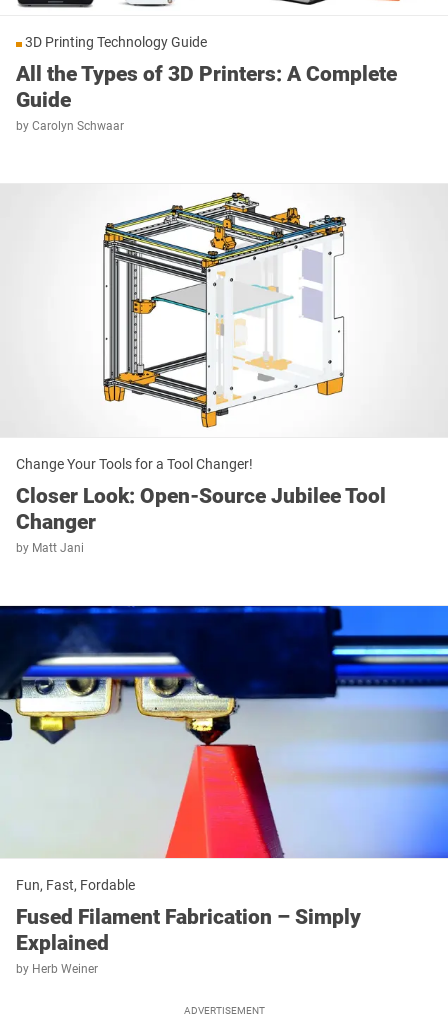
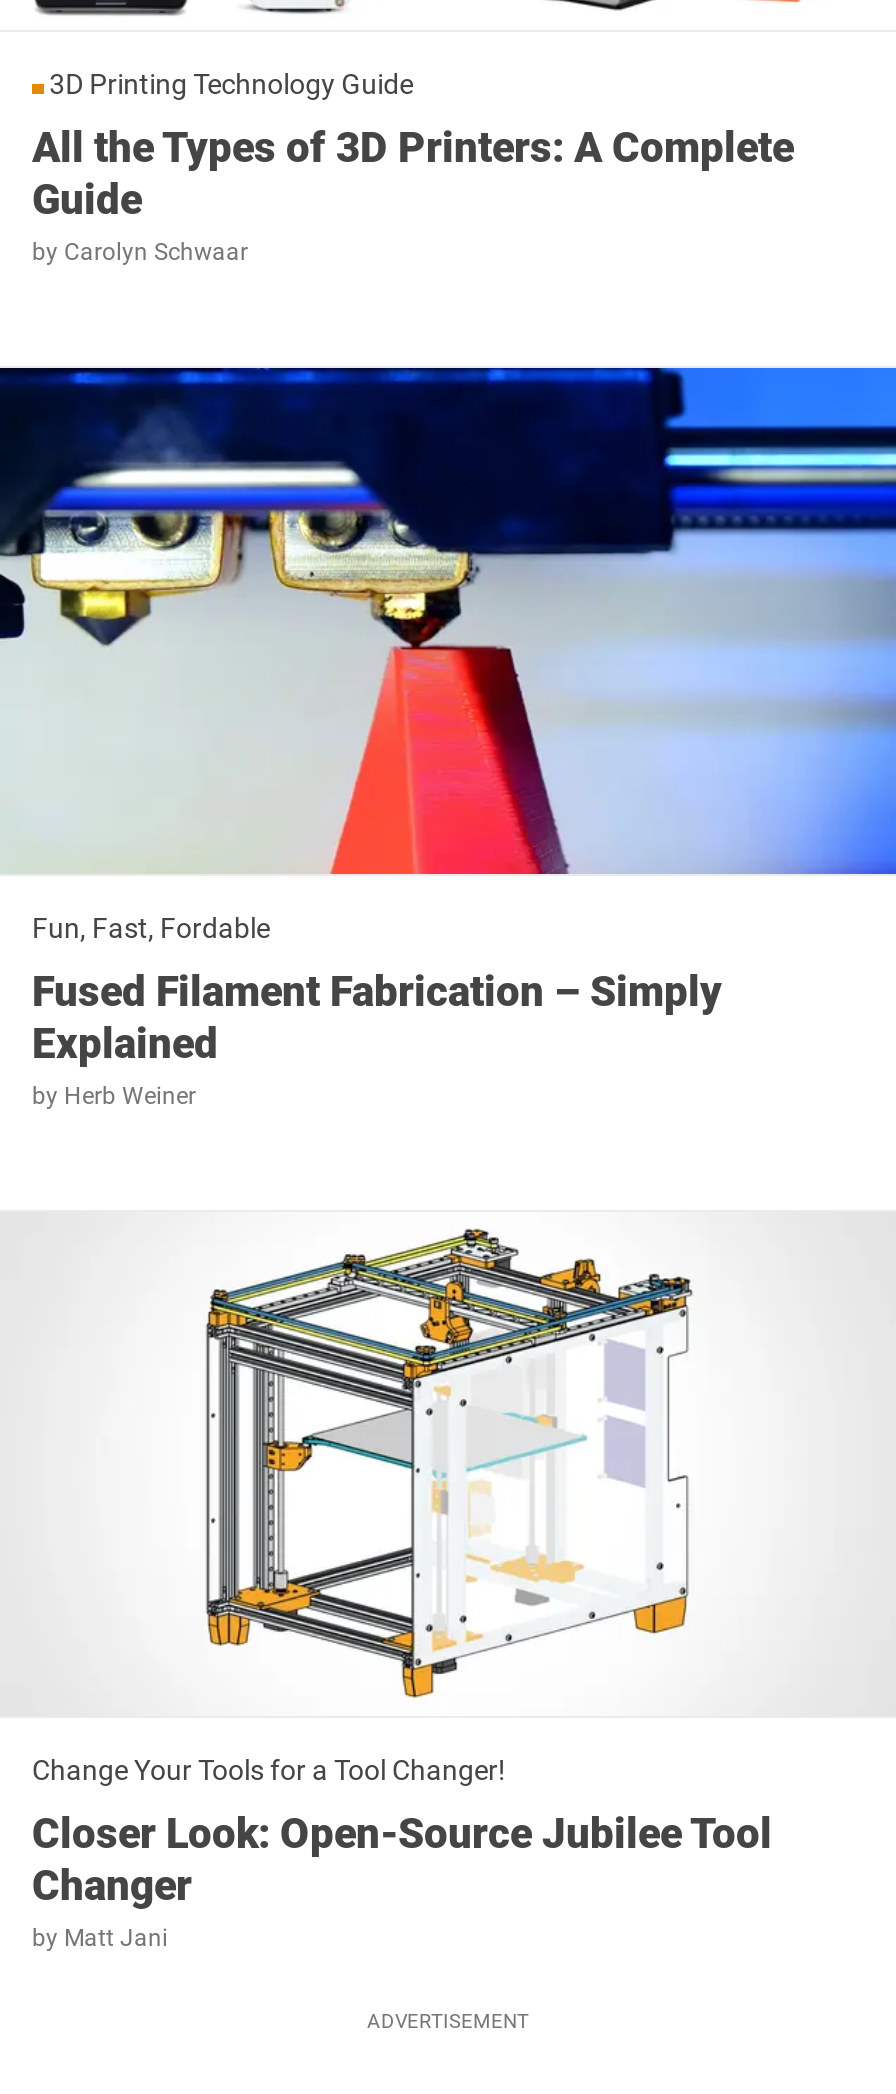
moved down: [image]

moved down: [image]

moved down: [image] | Change Your Tools for a Tool Changer! | Closer Look: Open-Source Jubilee Tool | Changer | by Matt Jani

moved up: [image] | Fun, Fast, Fordable | Fused Filament Fabrication – Simply | Explained | by Herb Weiner
